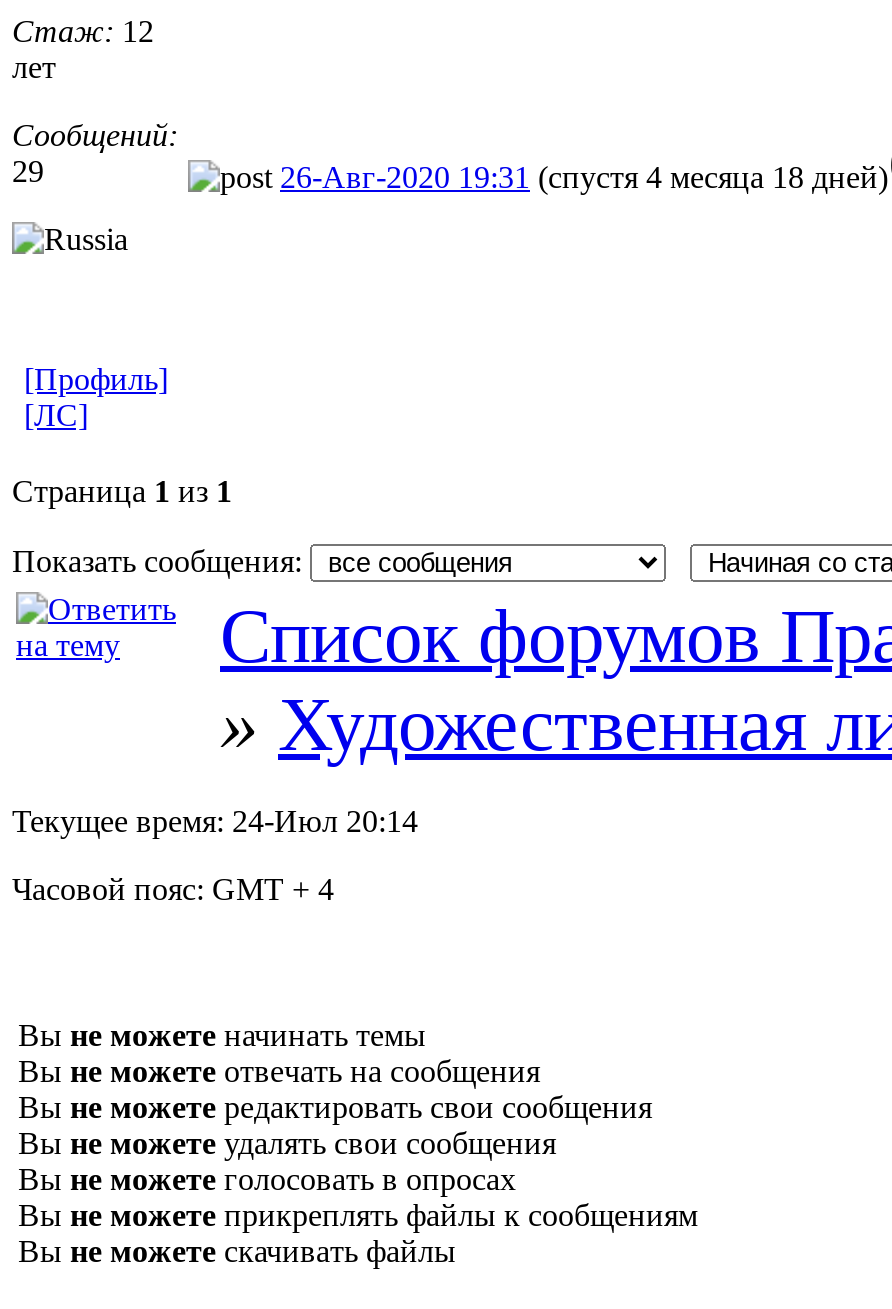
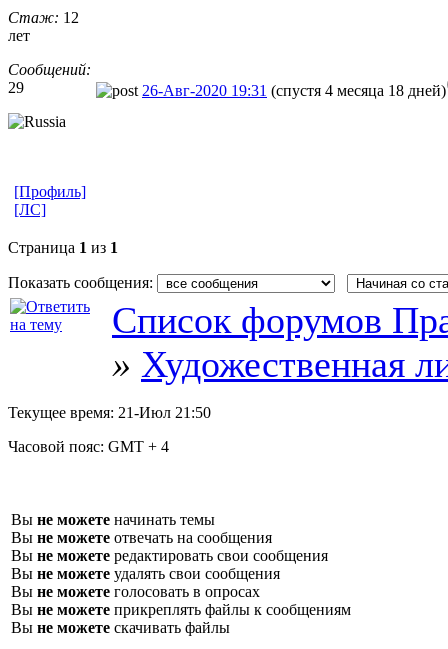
- Текущее время: 24-Июл 20:14
+ Текущее время: 21-Июл 21:50
